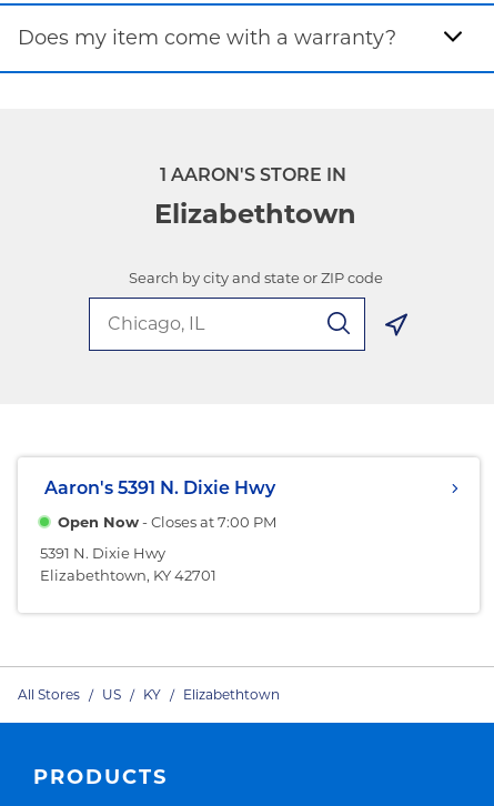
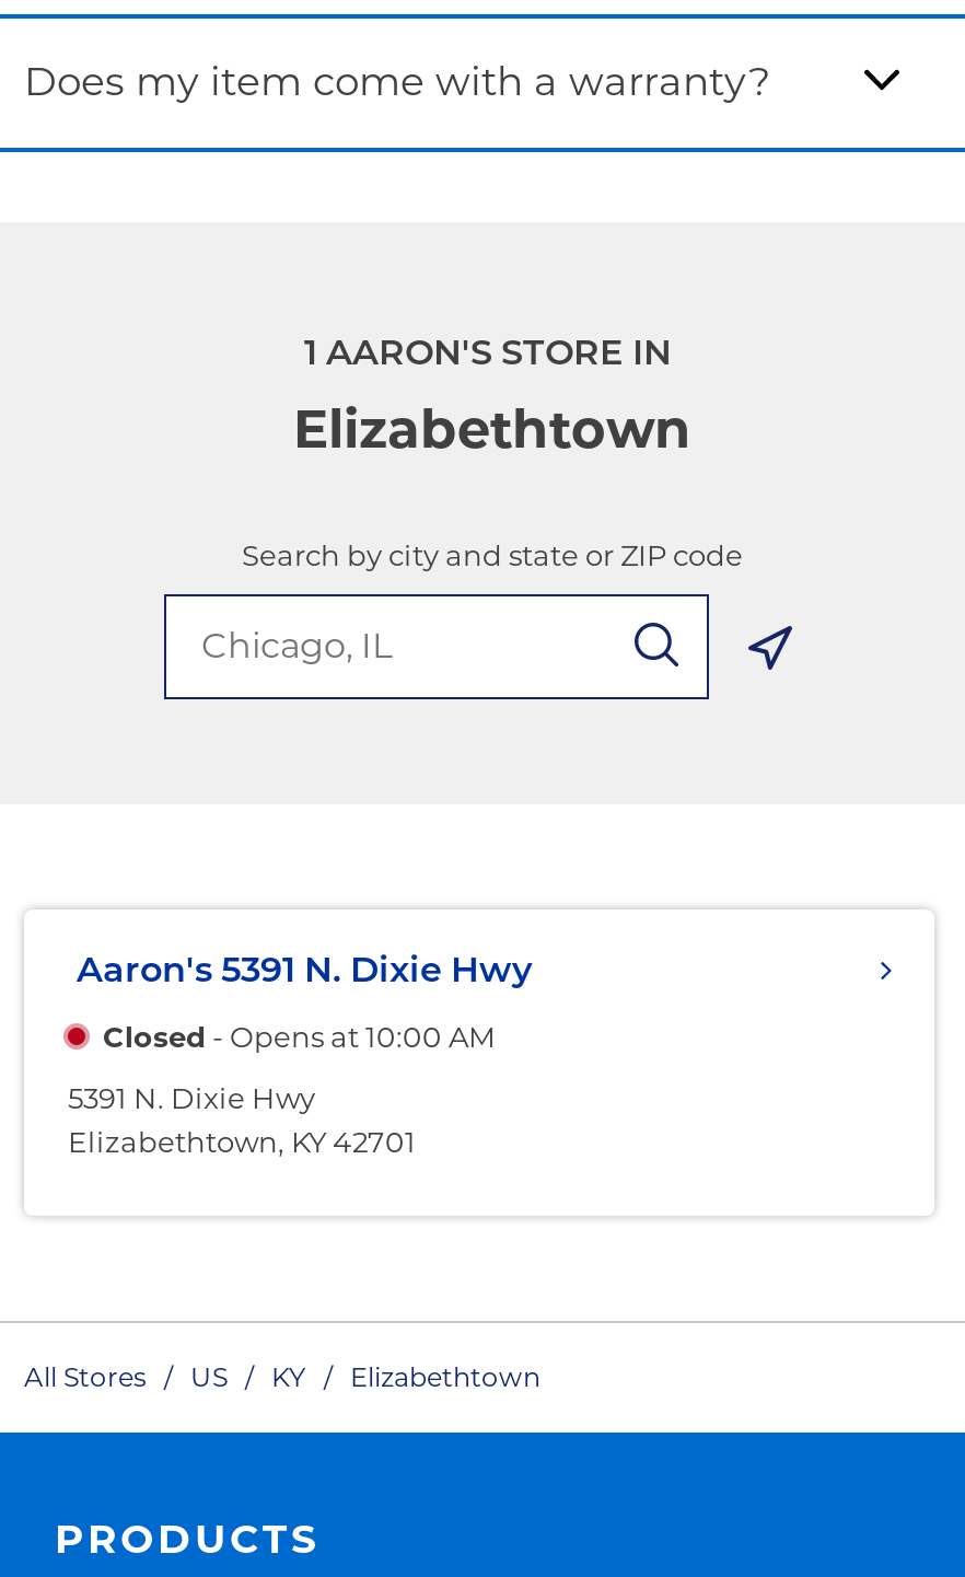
- Open Now - Closes at 7:00 PM
+ Closed - Opens at 10:00 AM
